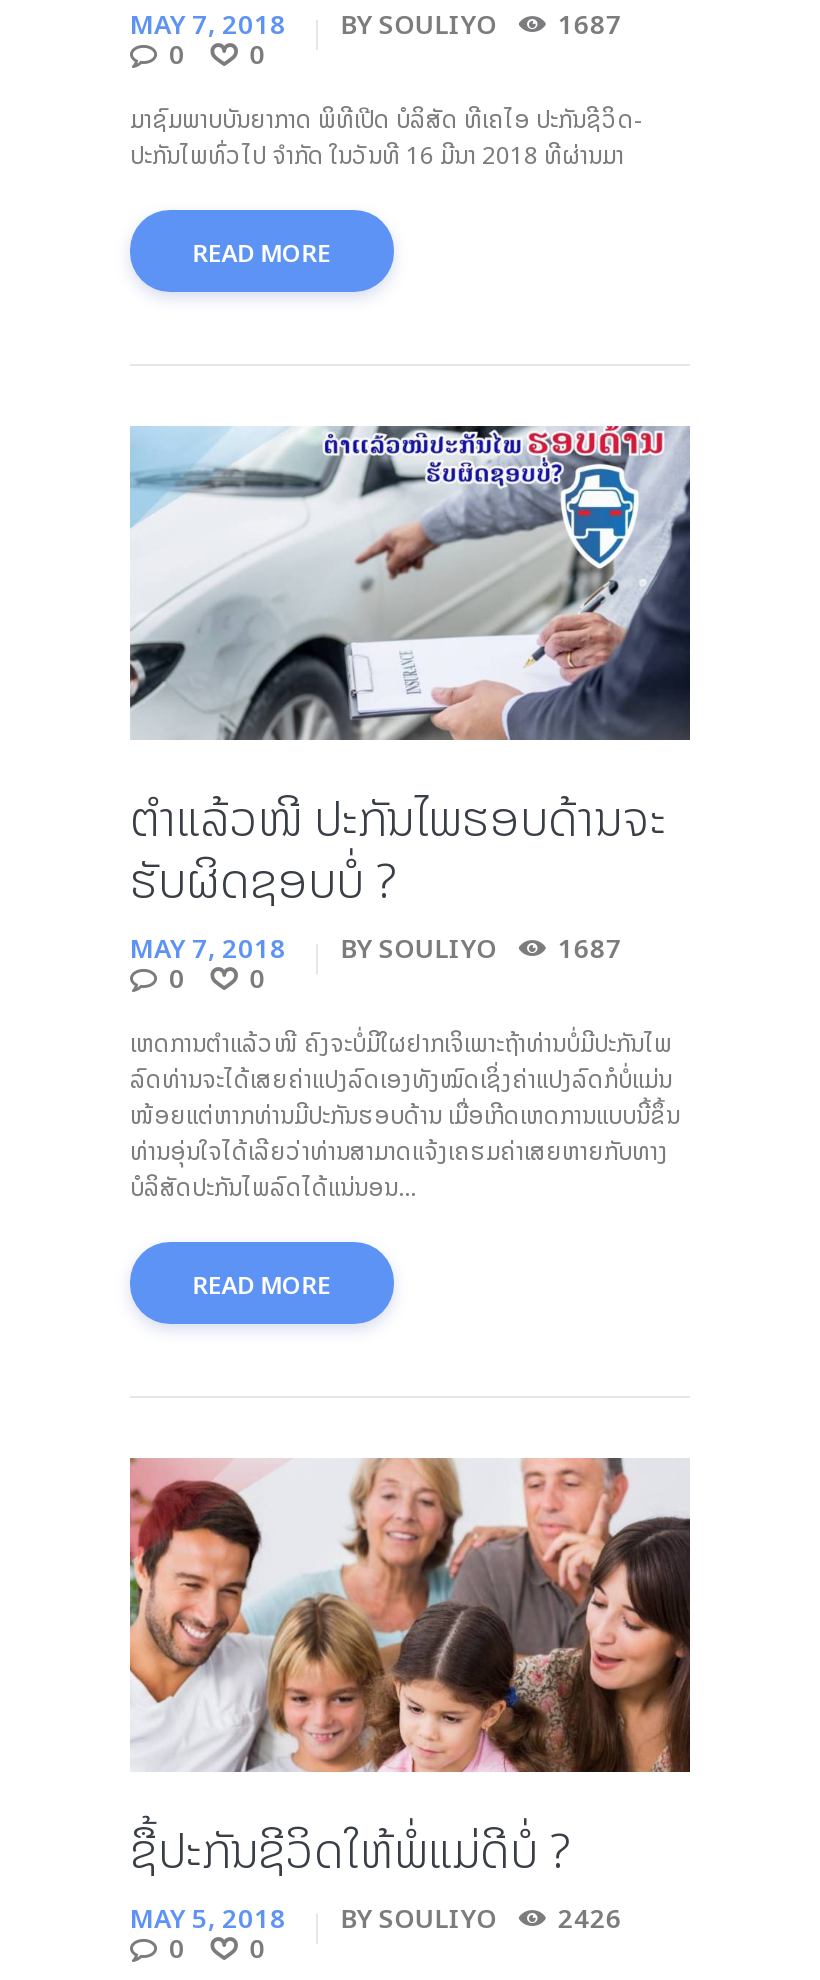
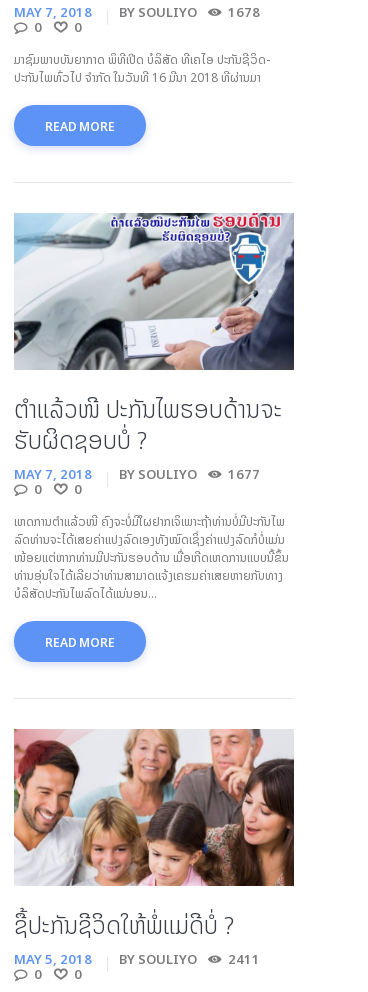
- MAY 7, 2018 BY SOULIYO 1687
+ MAY 7, 2018 BY SOULIYO 1678

- MAY 7, 2018 BY SOULIYO 1687
+ MAY 7, 2018 BY SOULIYO 1677

- MAY 5, 2018 BY SOULIYO 2426
+ MAY 5, 2018 BY SOULIYO 2411
